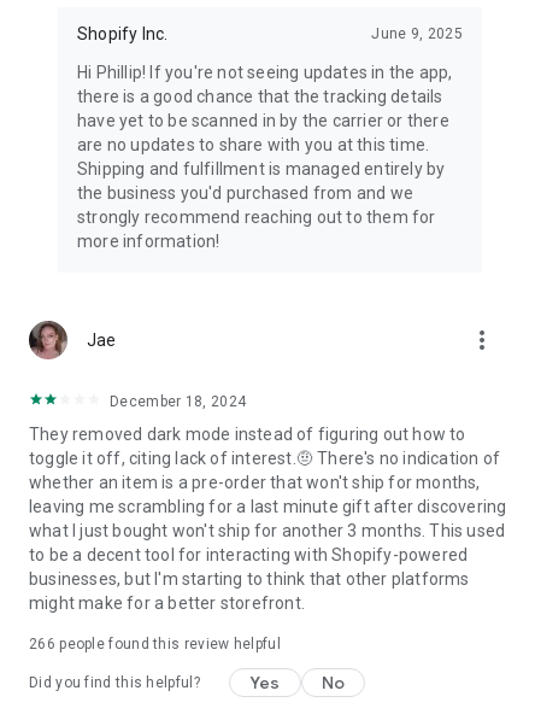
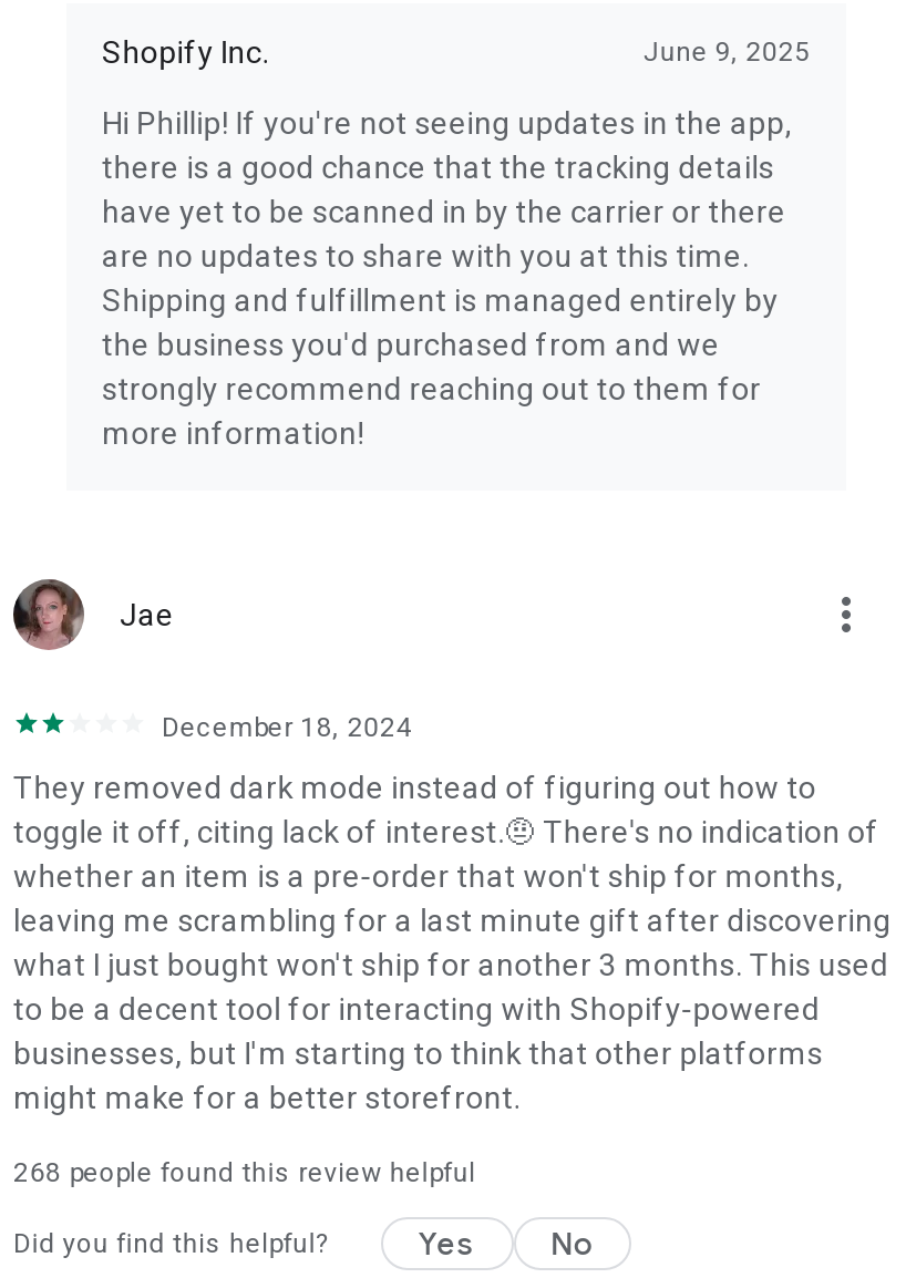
- 266 people found this review helpful
+ 268 people found this review helpful
